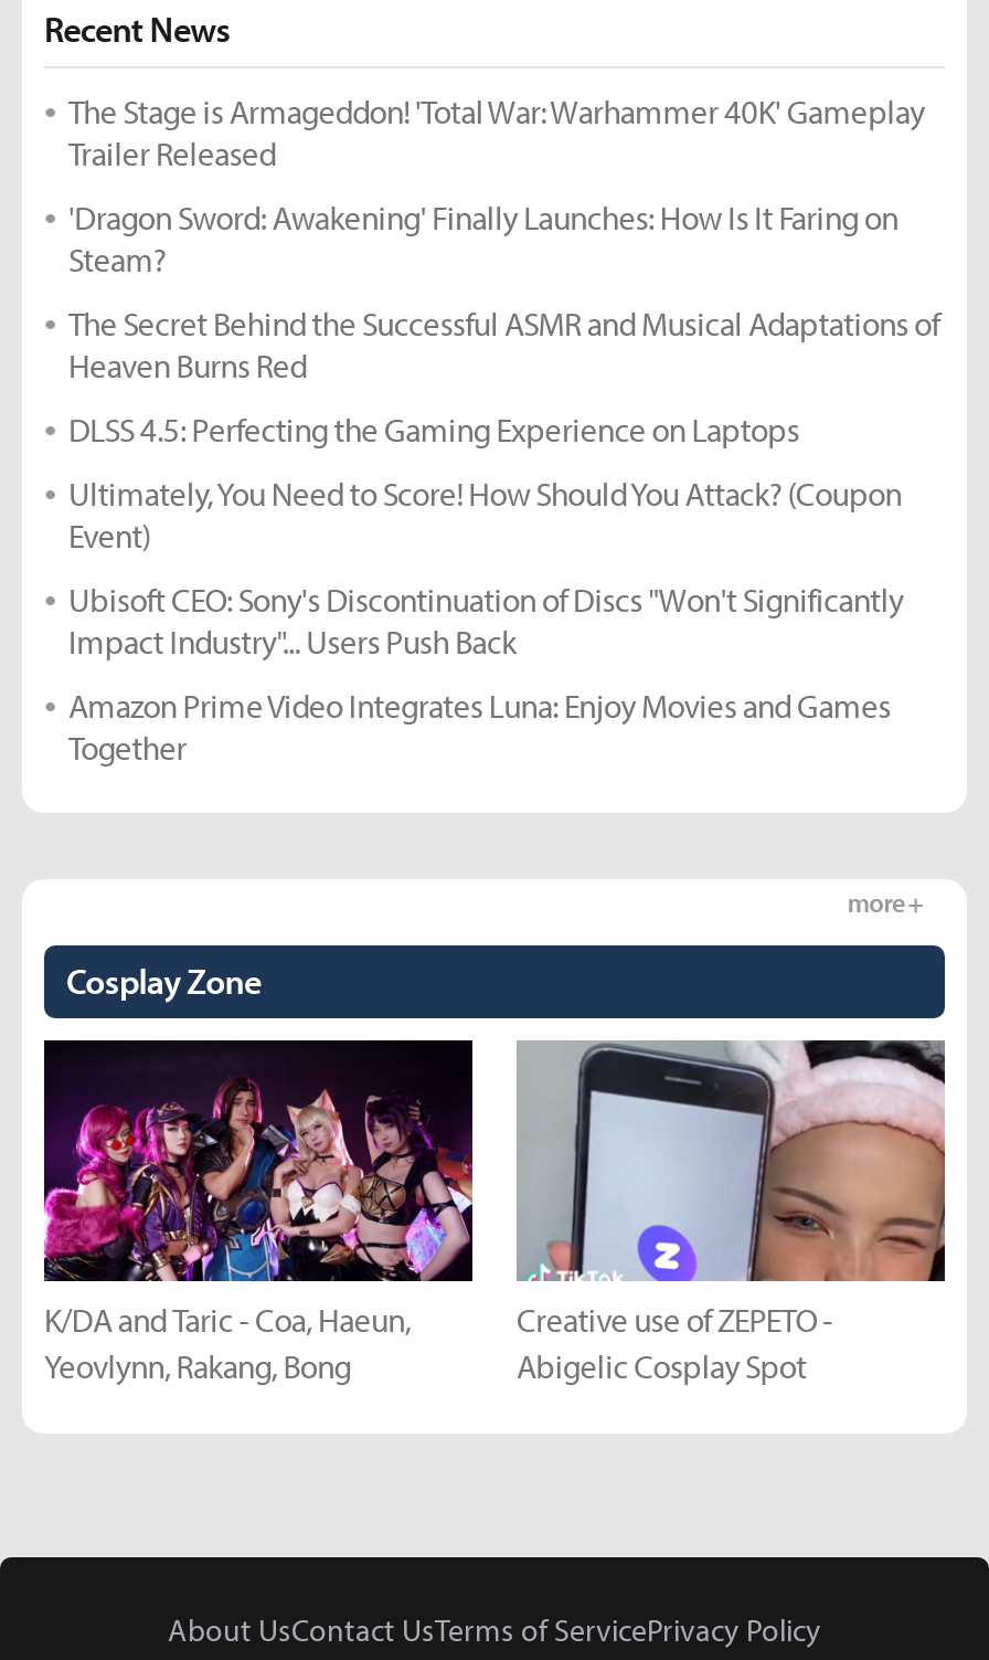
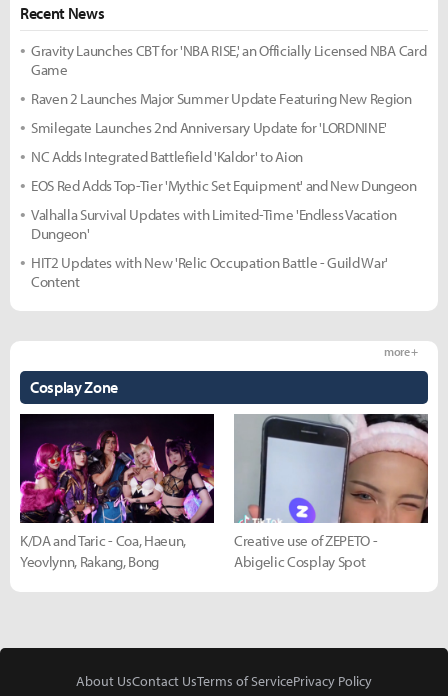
- The Stage is Armageddon! 'Total War: Warhammer 40K' Gameplay
- Trailer Released
+ Gravity Launches CBT for 'NBA RISE,' an Officially Licensed NBA Card
+ Game

- 'Dragon Sword: Awakening' Finally Launches: How Is It Faring on
- Steam?
+ Raven 2 Launches Major Summer Update Featuring New Region

- The Secret Behind the Successful ASMR and Musical Adaptations of
- Heaven Burns Red
+ Smilegate Launches 2nd Anniversary Update for 'LORDNINE'

- DLSS 4.5: Perfecting the Gaming Experience on Laptops
+ NC Adds Integrated Battlefield 'Kaldor' to Aion

- Ultimately, You Need to Score! How Should You Attack? (Coupon
- Event)
+ EOS Red Adds Top-Tier 'Mythic Set Equipment' and New Dungeon

- Ubisoft CEO: Sony's Discontinuation of Discs "Won't Significantly
- Impact Industry"... Users Push Back
+ Valhalla Survival Updates with Limited-Time 'Endless Vacation
+ Dungeon'

- Amazon Prime Video Integrates Luna: Enjoy Movies and Games
- Together
+ HIT2 Updates with New 'Relic Occupation Battle - Guild War'
+ Content
